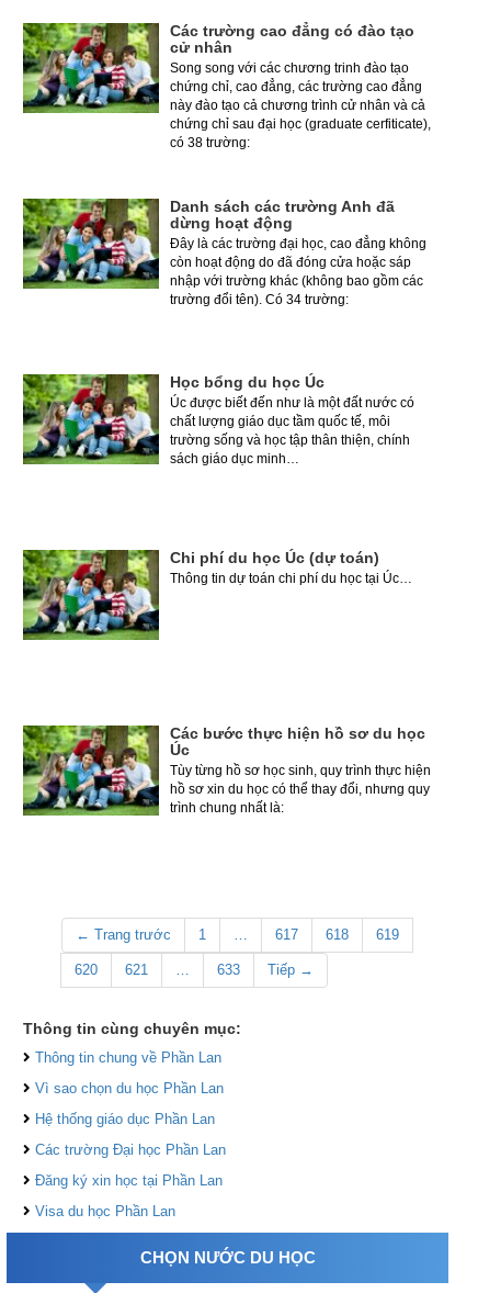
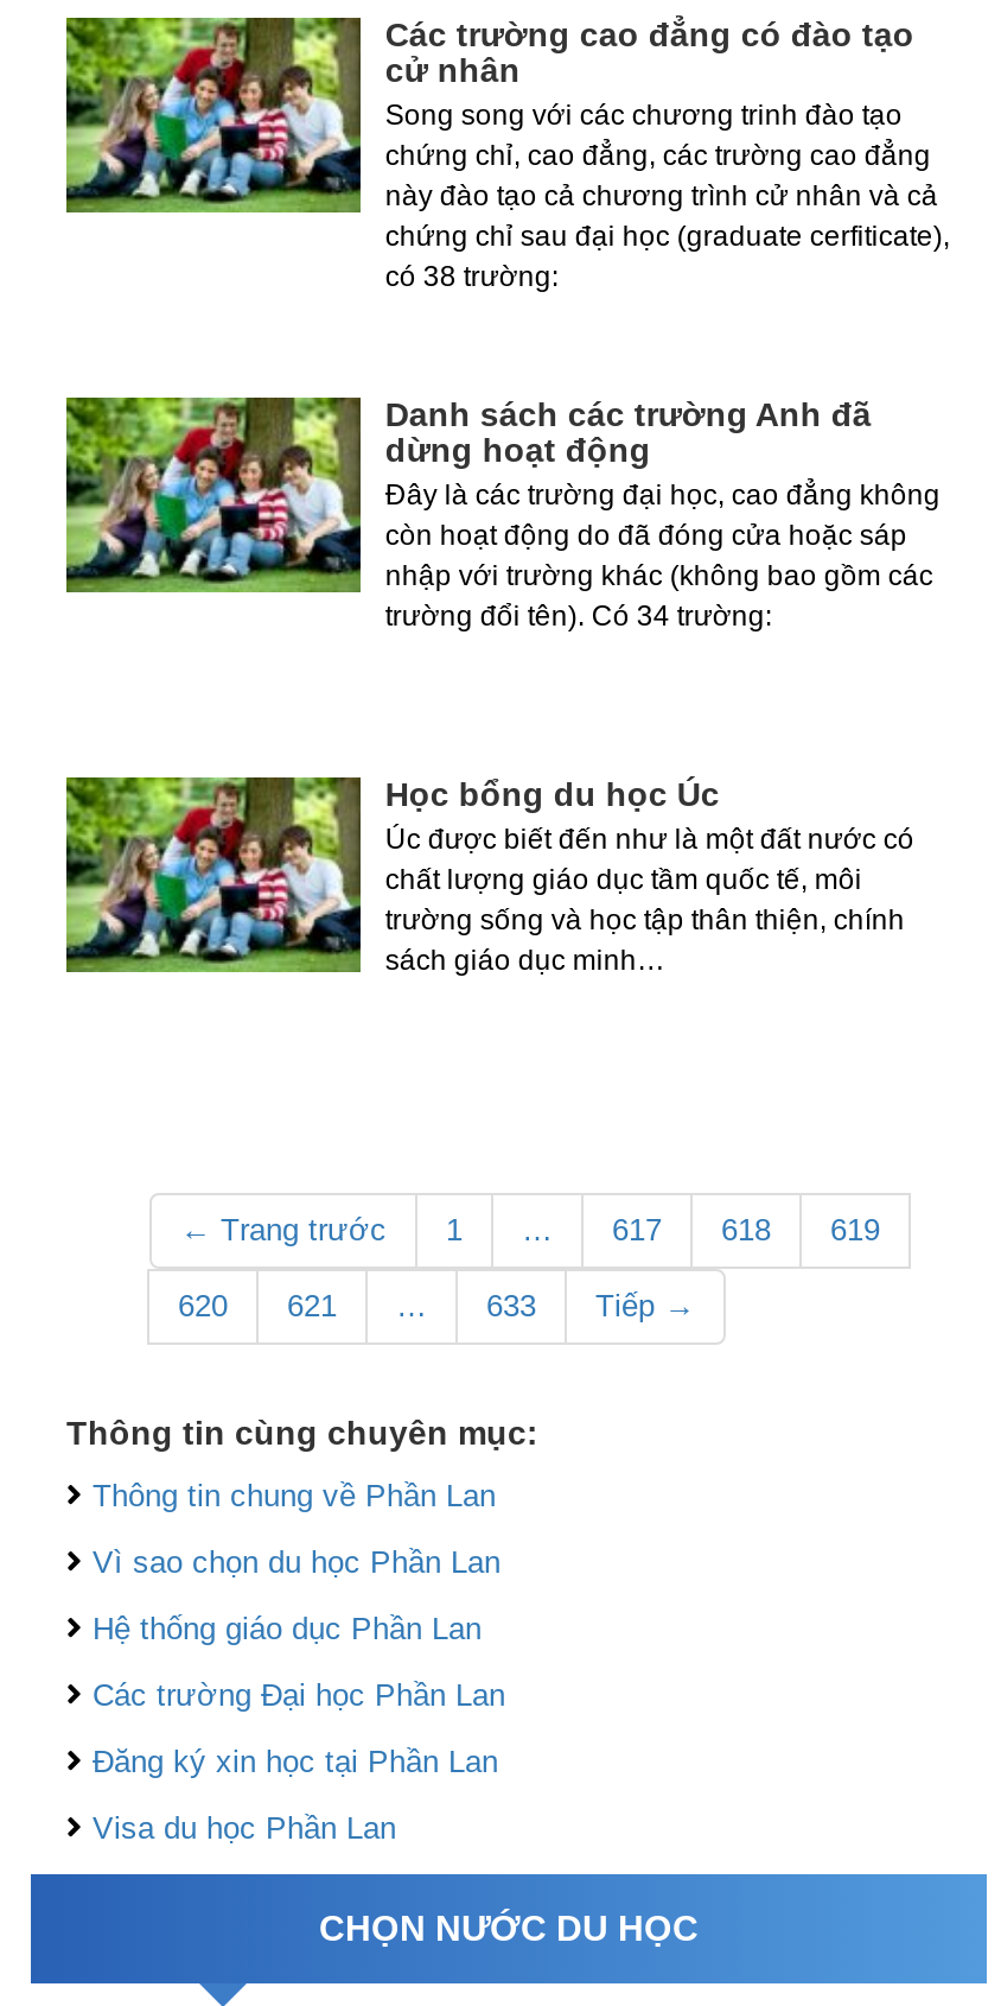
- Chi phí du học Úc (dự toán)
- Thông tin dự toán chi phí du học tại Úc…

- Các bước thực hiện hồ sơ du học
- Úc
- Tùy từng hồ sơ học sinh, quy trình thực hiện
- hồ sơ xin du học có thể thay đổi, nhưng quy
- trình chung nhất là:
